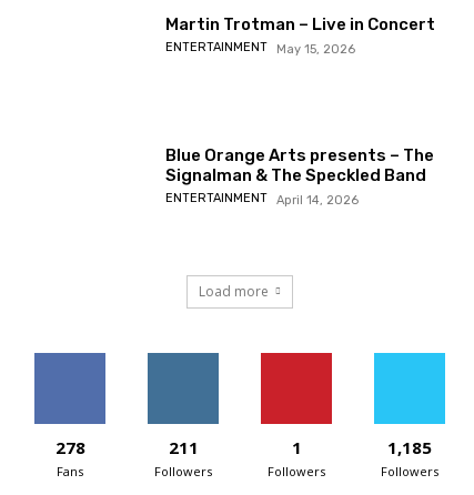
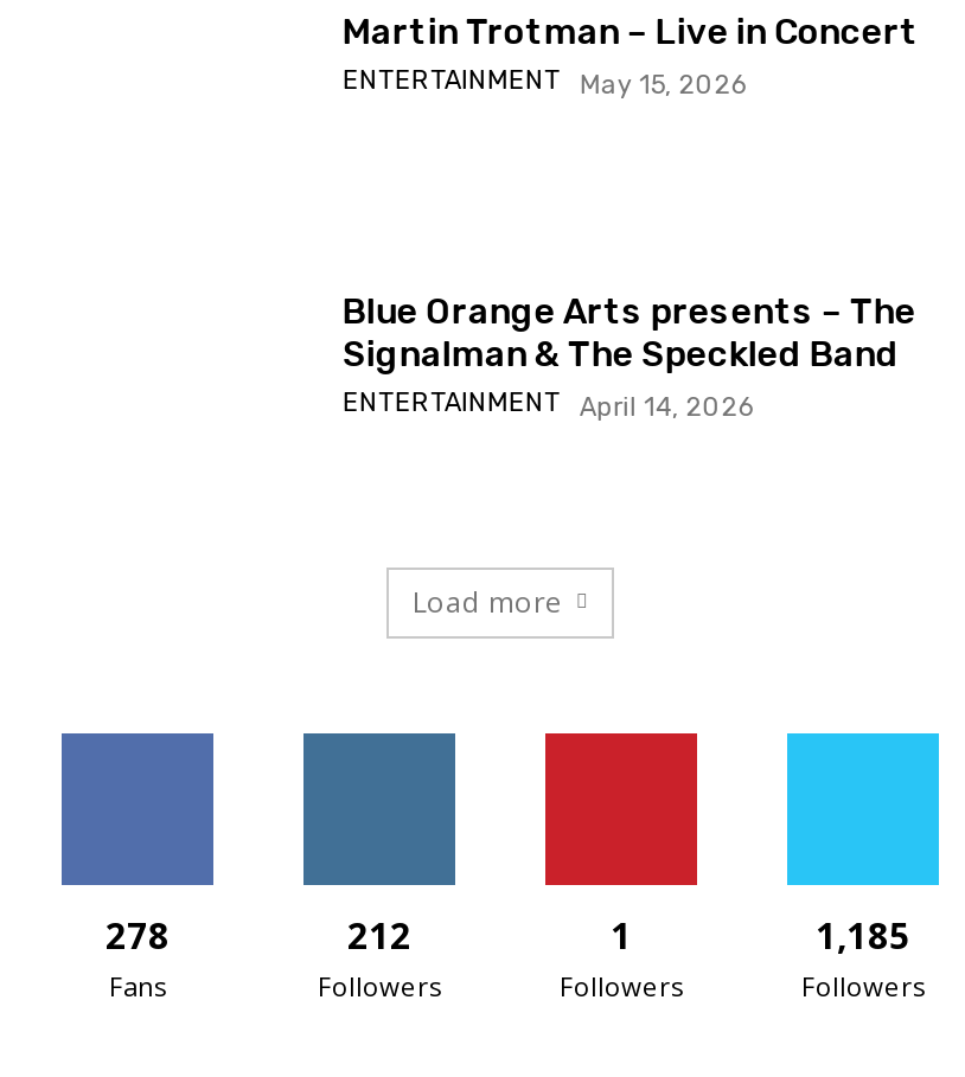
- 211
+ 212
